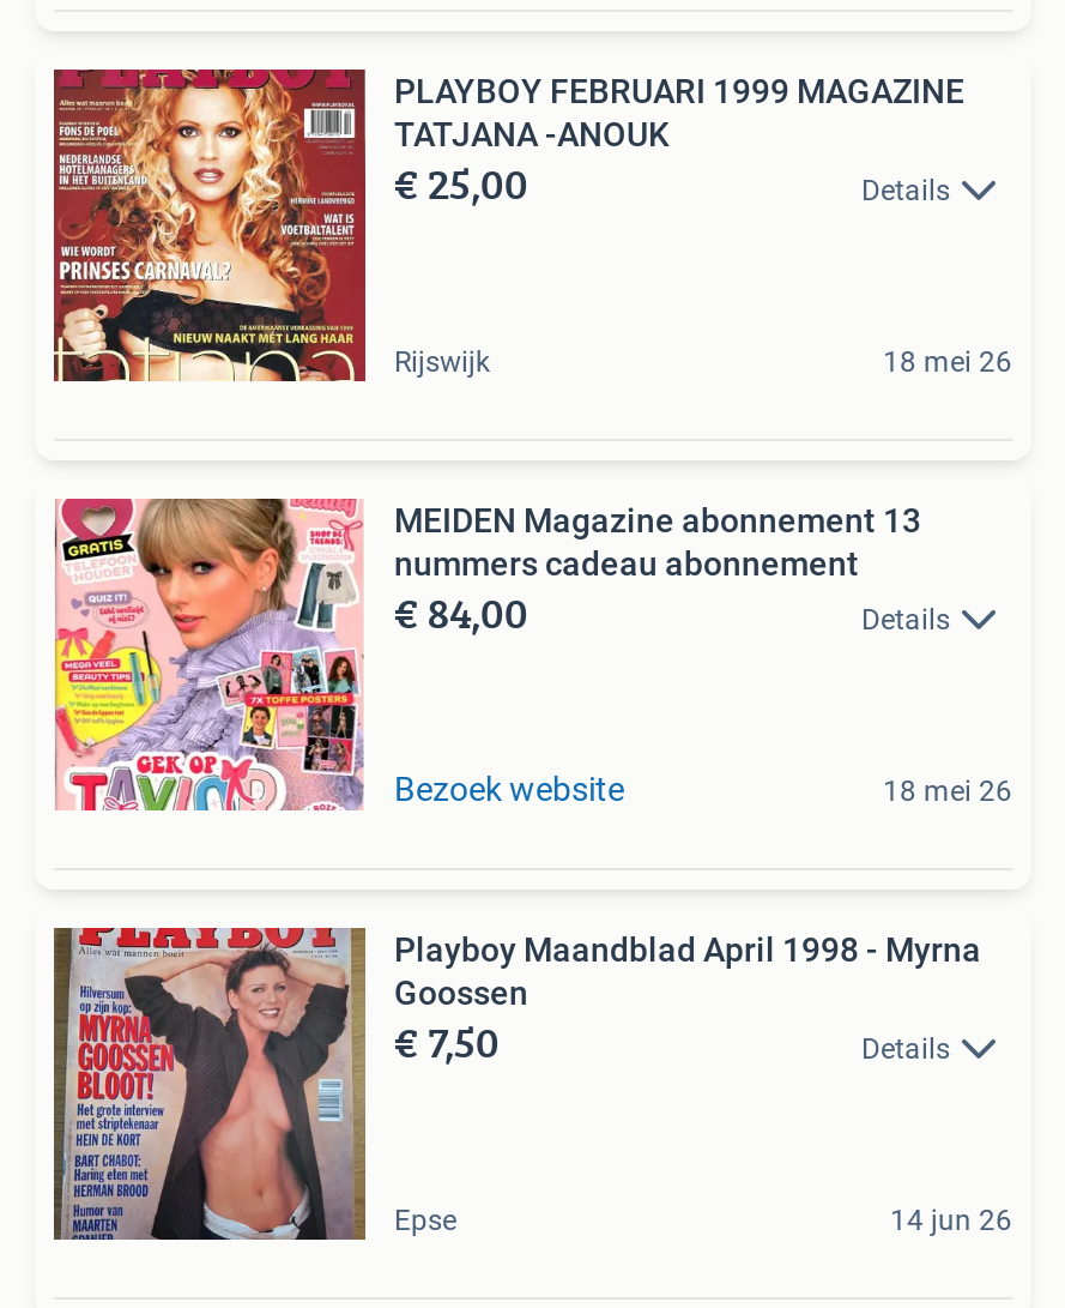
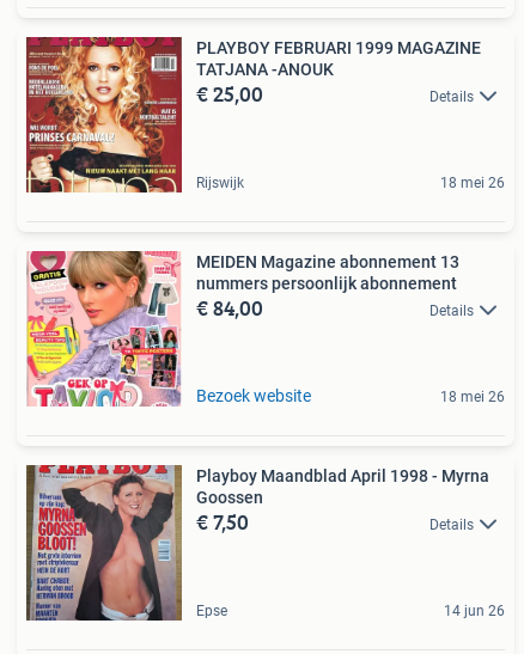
- nummers cadeau abonnement
+ nummers persoonlijk abonnement
